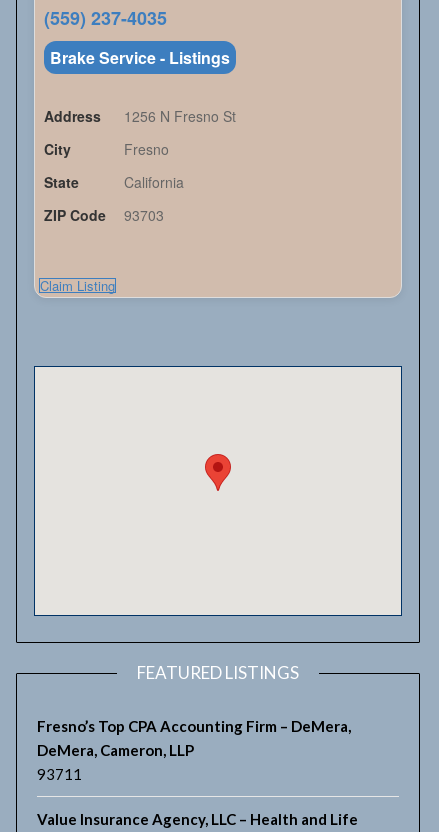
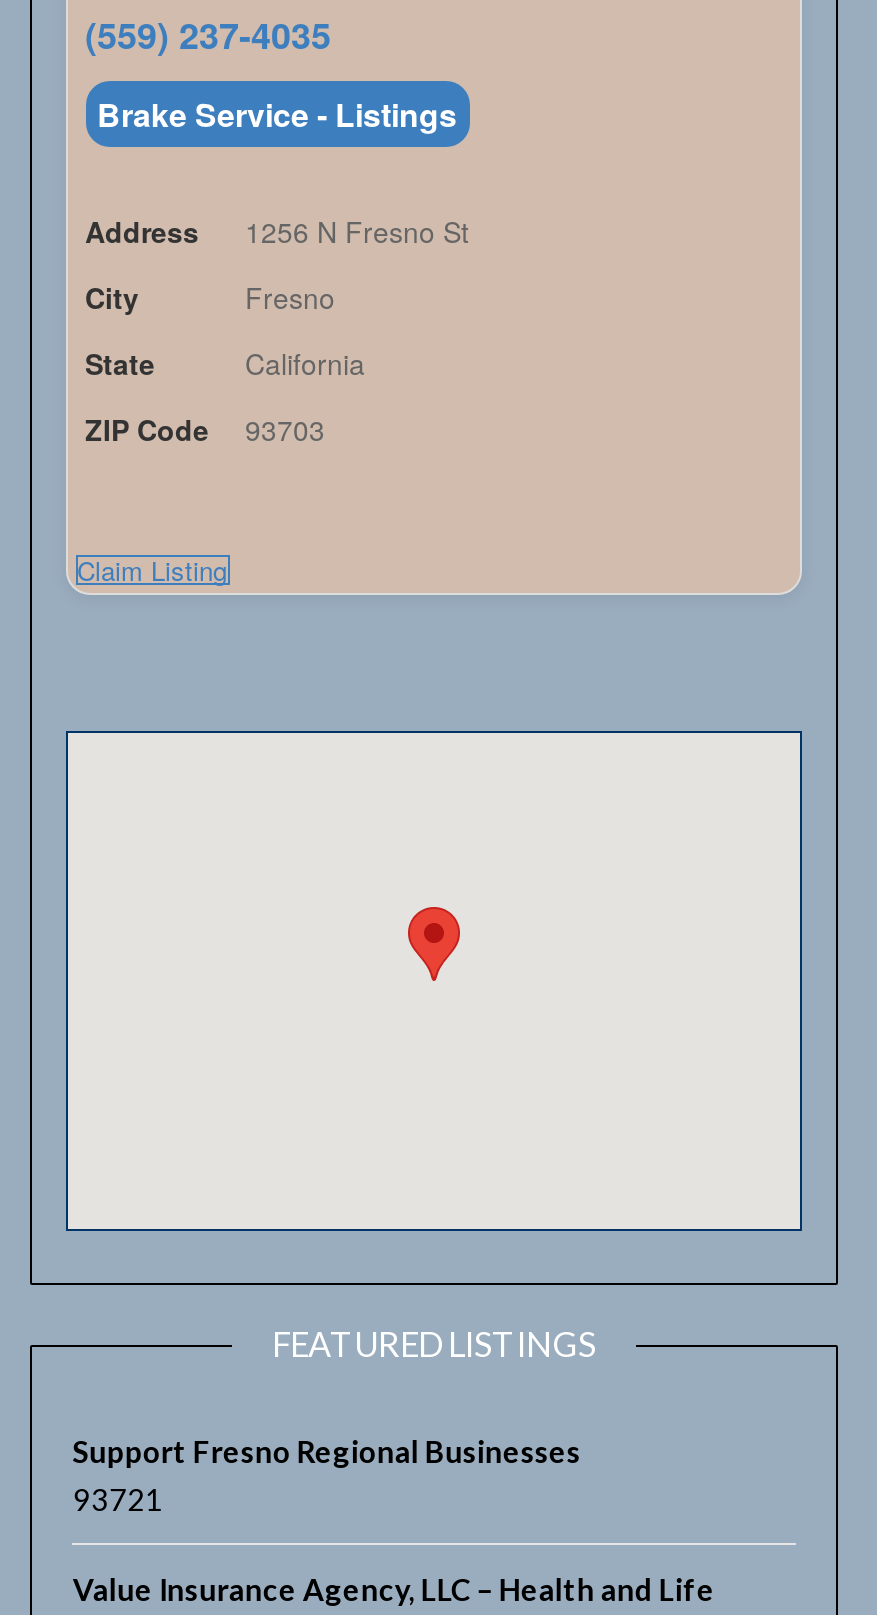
- Fresno’s Top CPA Accounting Firm – DeMera,
- DeMera, Cameron, LLP
- 93711
+ Support Fresno Regional Businesses
+ 93721
